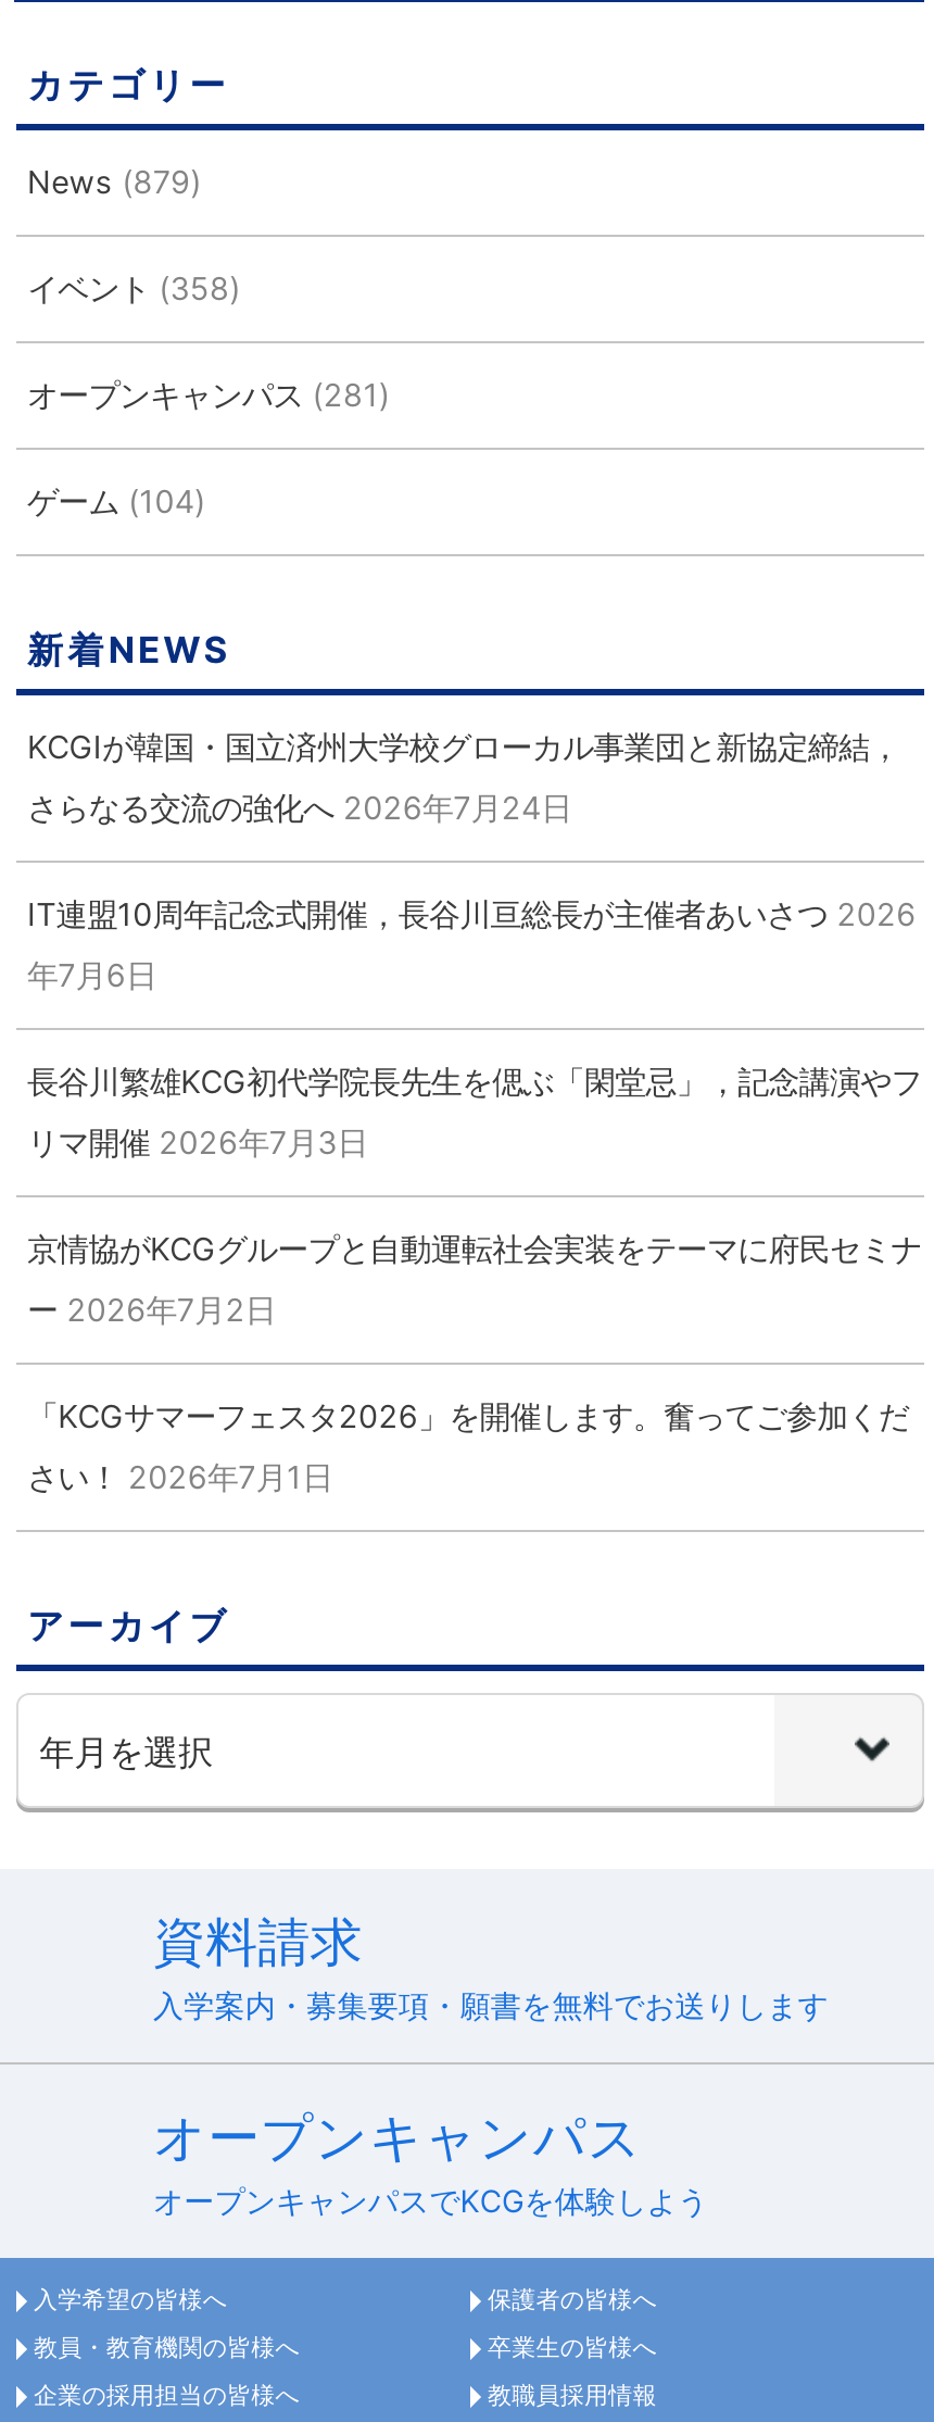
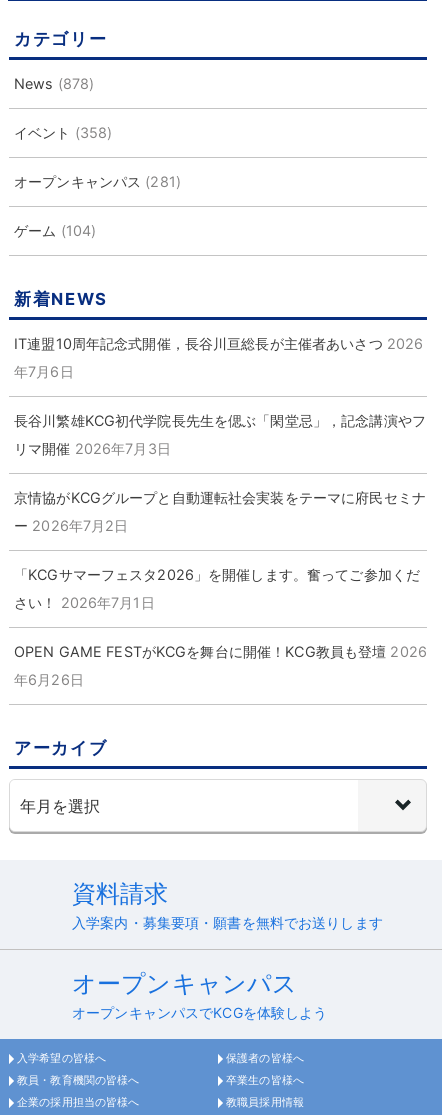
- News (879)
+ News (878)

- KCGIが韓国・国立済州大学校グローカル事業団と新協定締結，
- さらなる交流の強化へ 2026年7月24日

moved up: IT連盟10周年記念式開催，長谷川亘総長が主催者あいさつ 2026 | 年7月6日 | 長谷川繁雄KCG初代学院長先生を偲ぶ「閑堂忌」，記念講演やフ | リマ開催 2026年7月3日 | 京情協がKCGグループと自動運転社会実装をテーマに府民セミナ | ー 2026年7月2日 | 「KCGサマーフェスタ2026」を開催します。奮ってご参加くだ | さい！ 2026年7月1日

+ OPEN GAME FESTがKCGを舞台に開催！KCG教員も登壇 2026
+ 年6月26日
